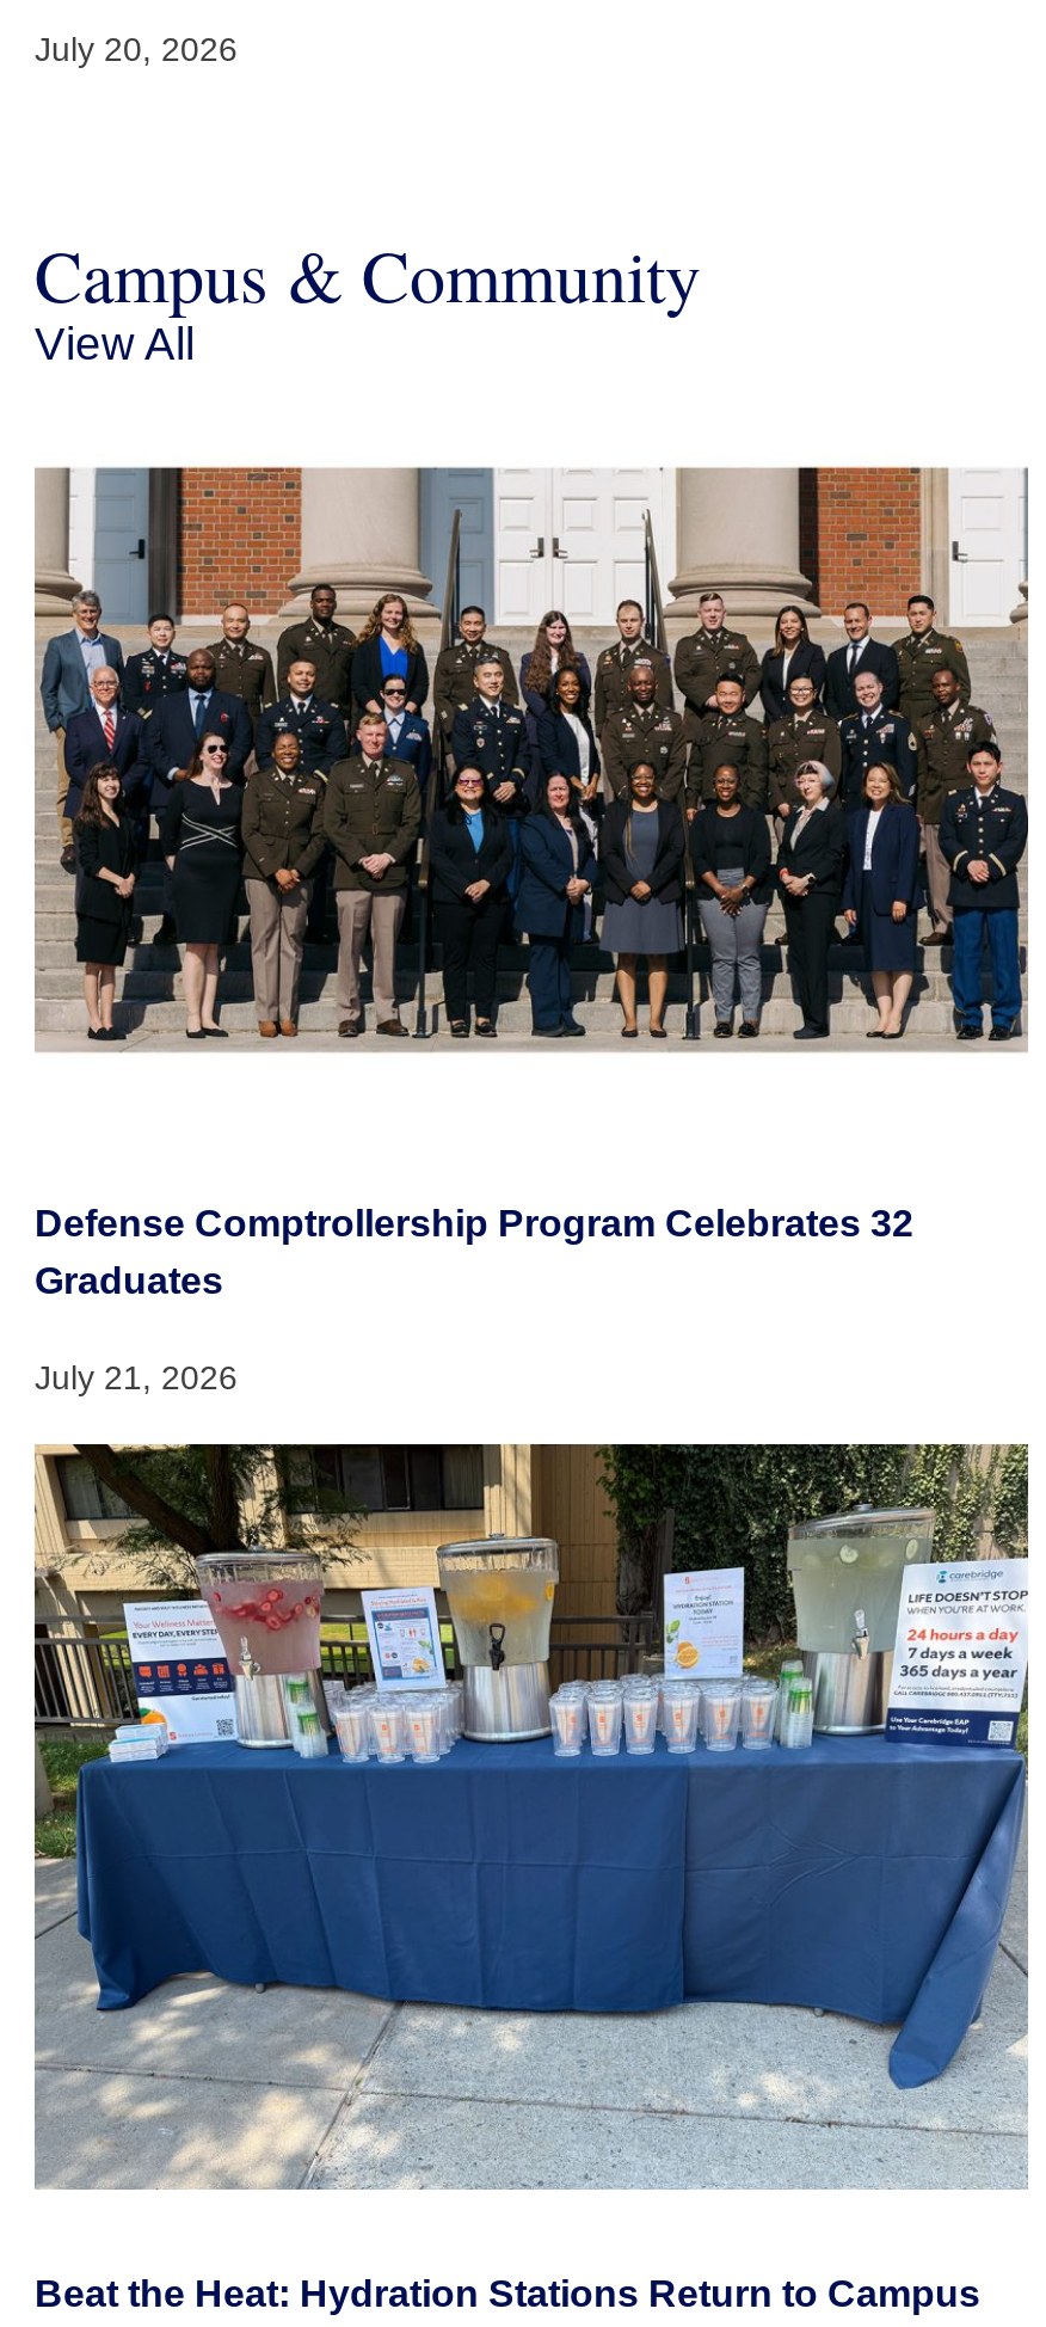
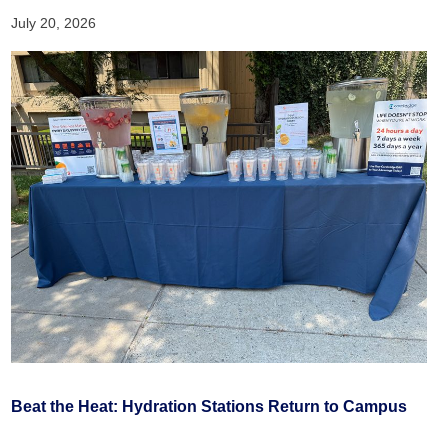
- Campus & Community
- View All

- [image]

- Defense Comptrollership Program Celebrates 32
- Graduates
- July 21, 2026
